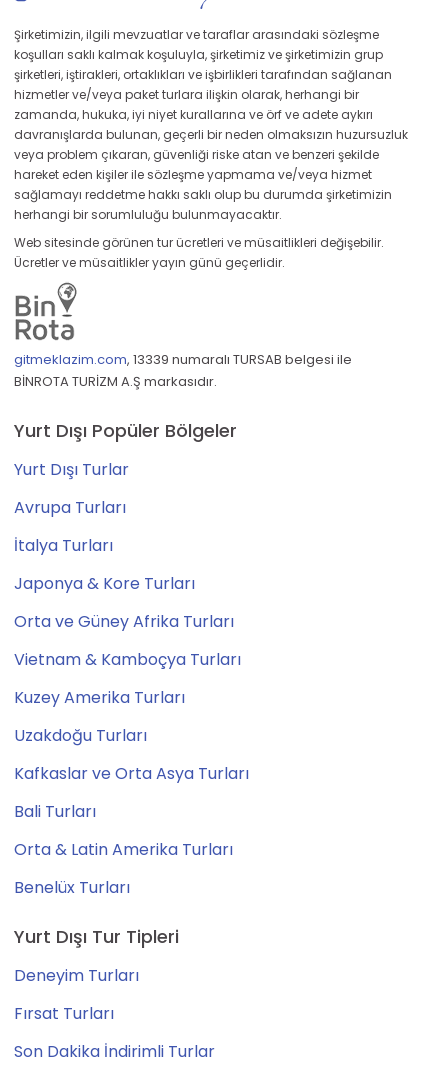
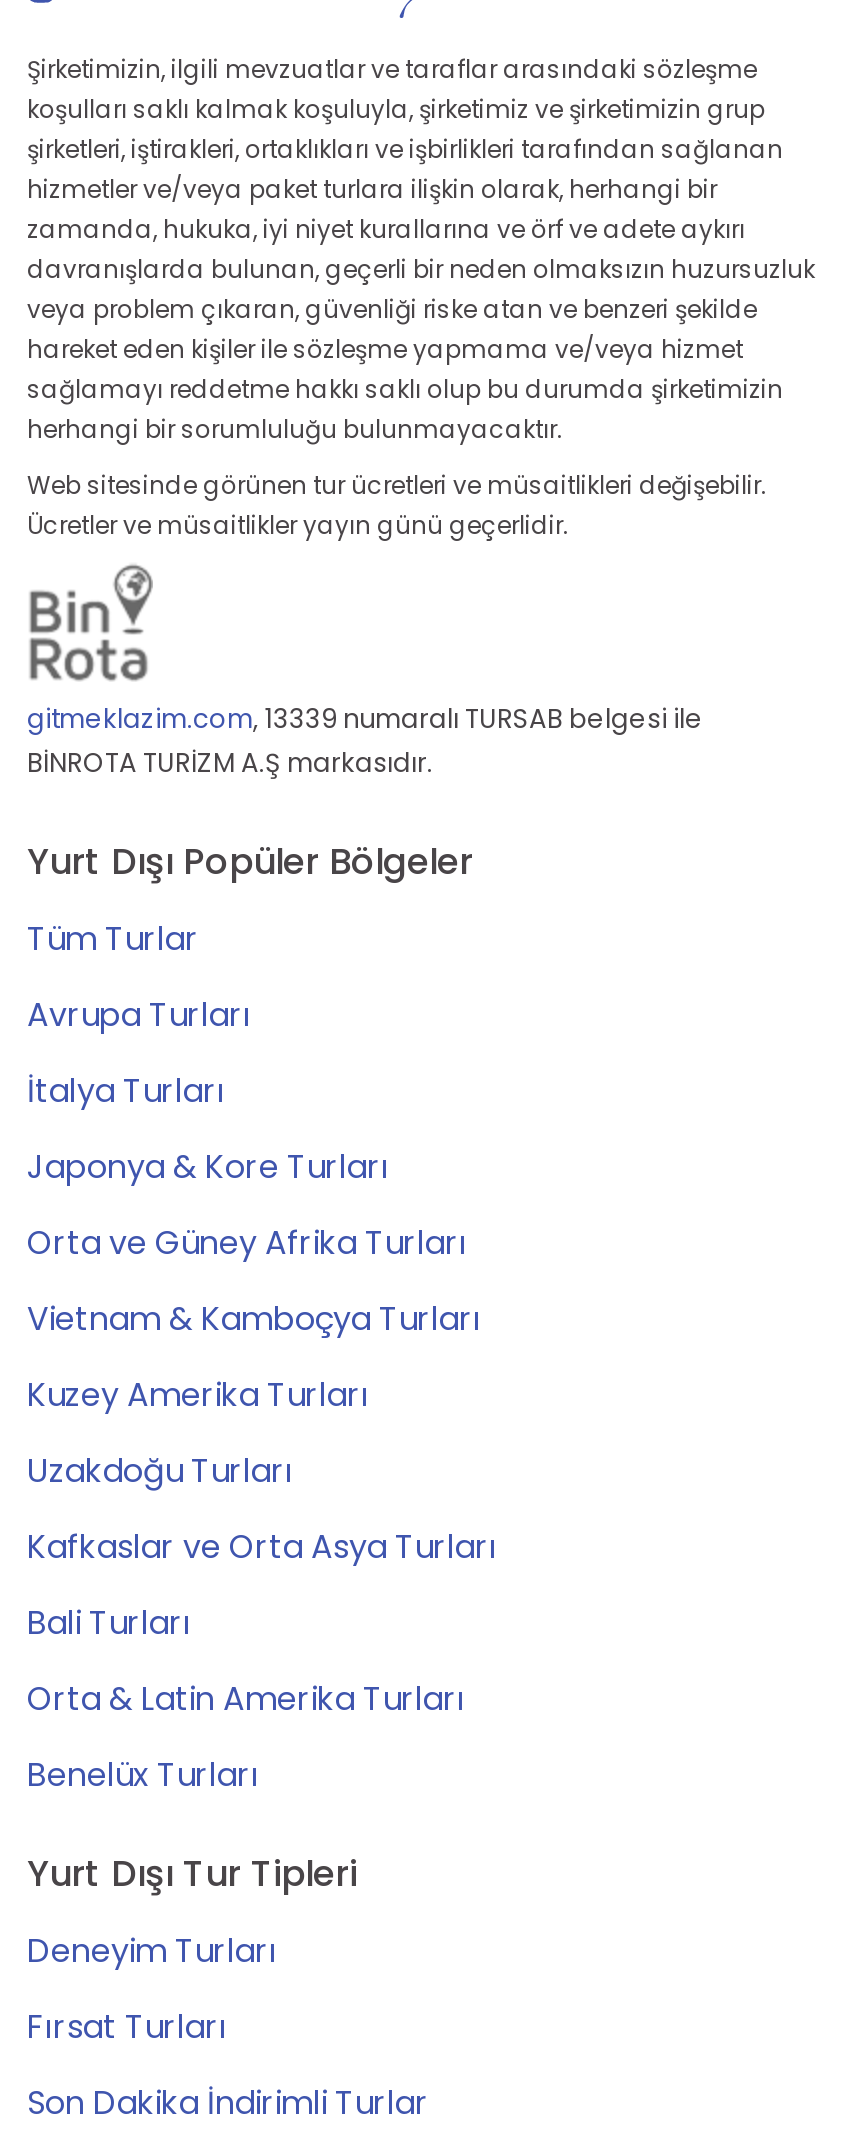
- Yurt Dışı Turlar
+ Tüm Turlar
